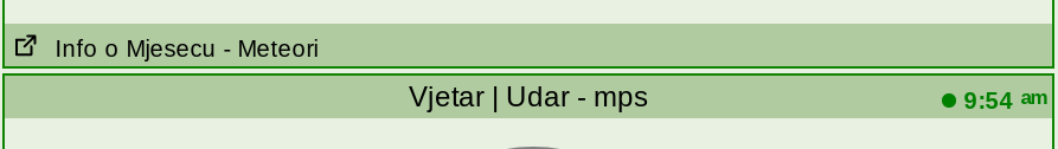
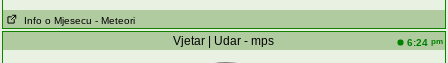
- 9:54 am
+ 6:24 pm
